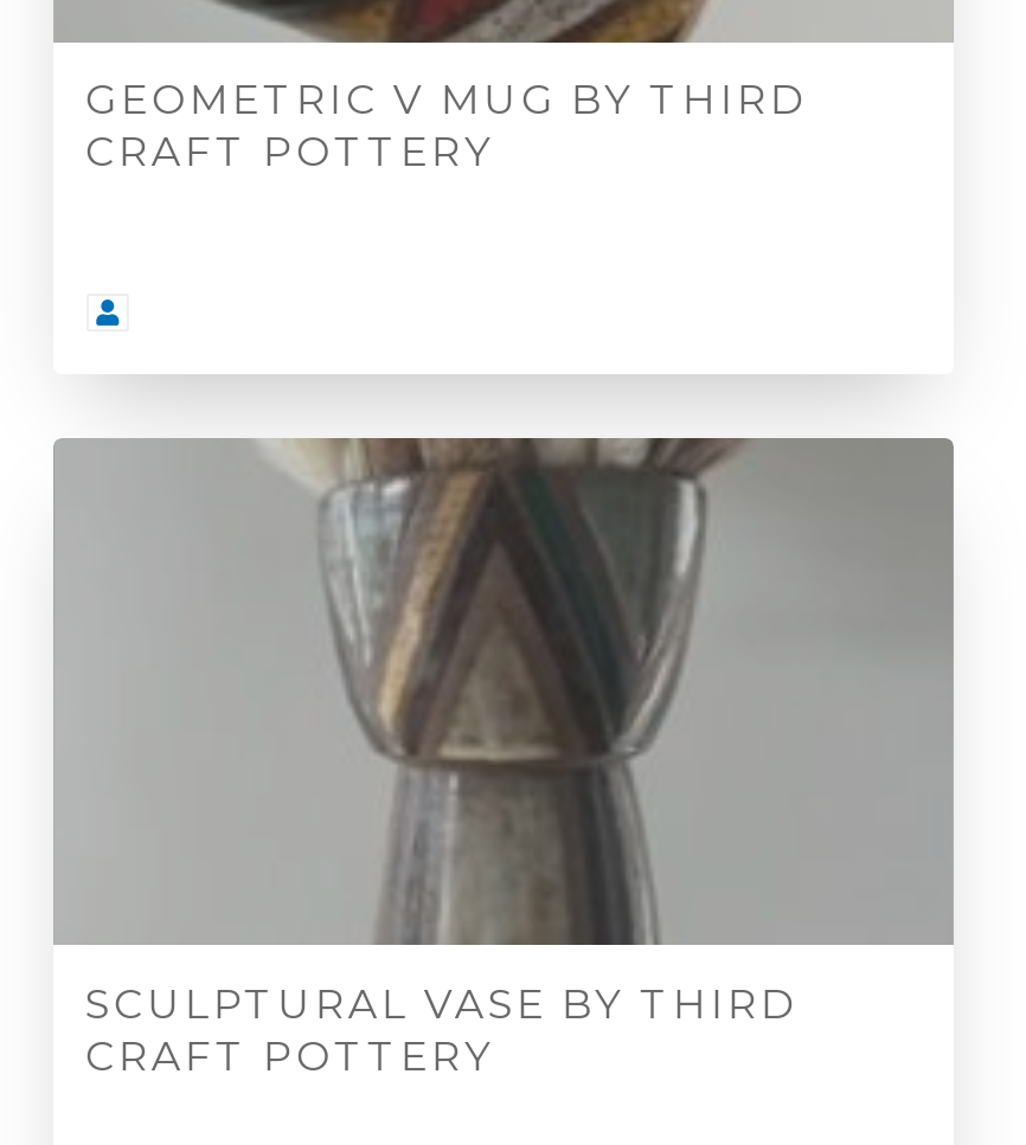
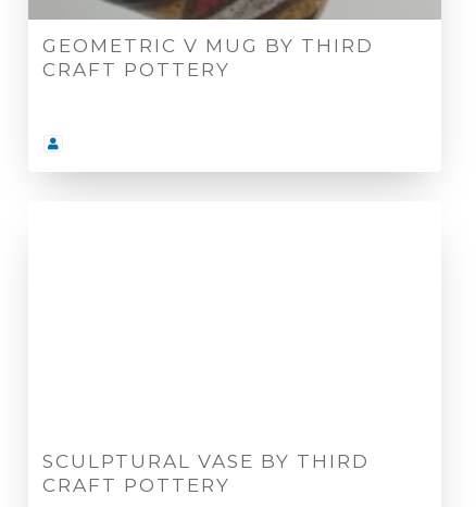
- [image]
